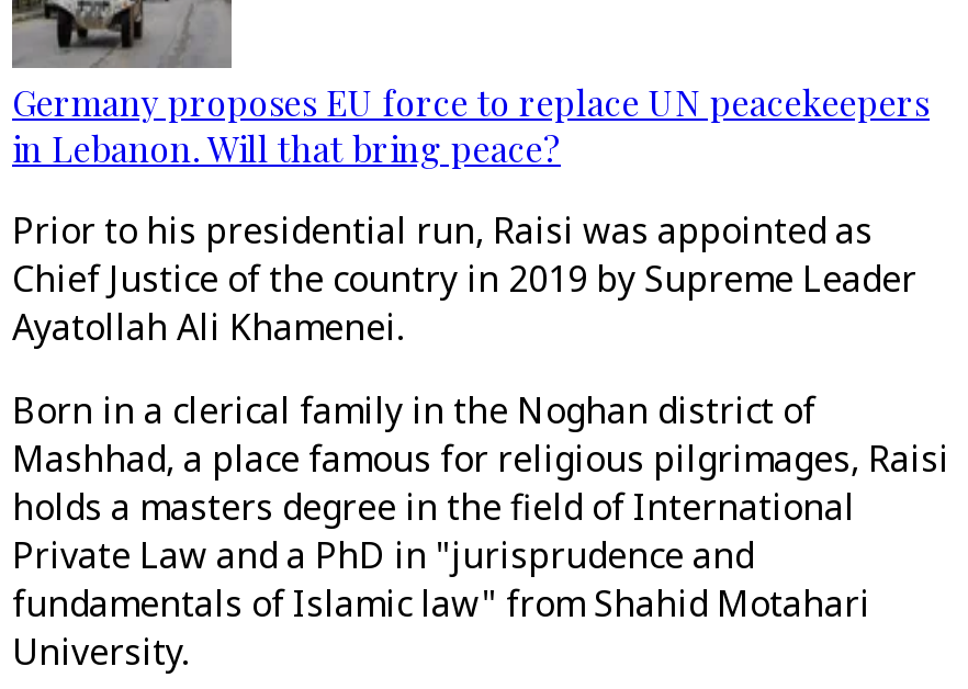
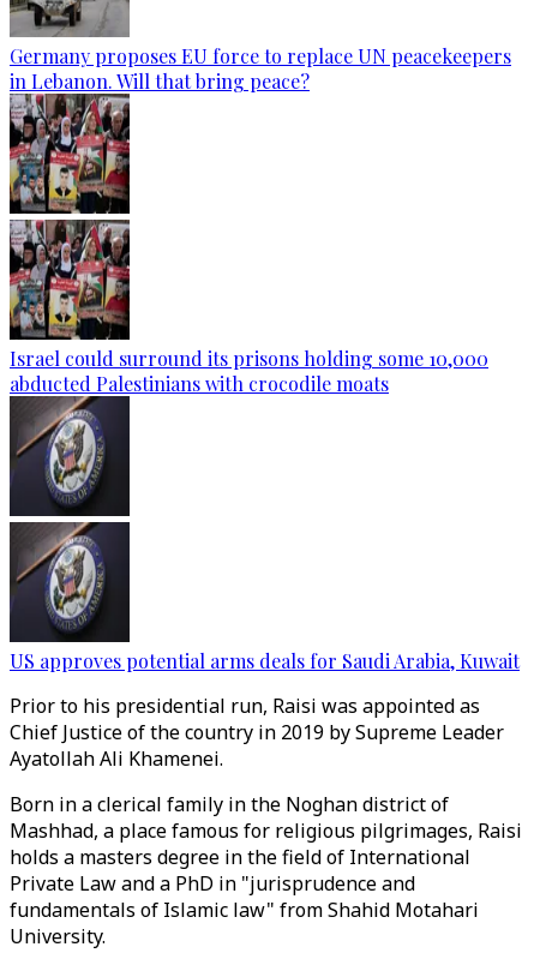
+ [image]
+ Israel could surround its prisons holding some 10,000
+ abducted Palestinians with crocodile moats

+ [image]
+ US approves potential arms deals for Saudi Arabia, Kuwait
